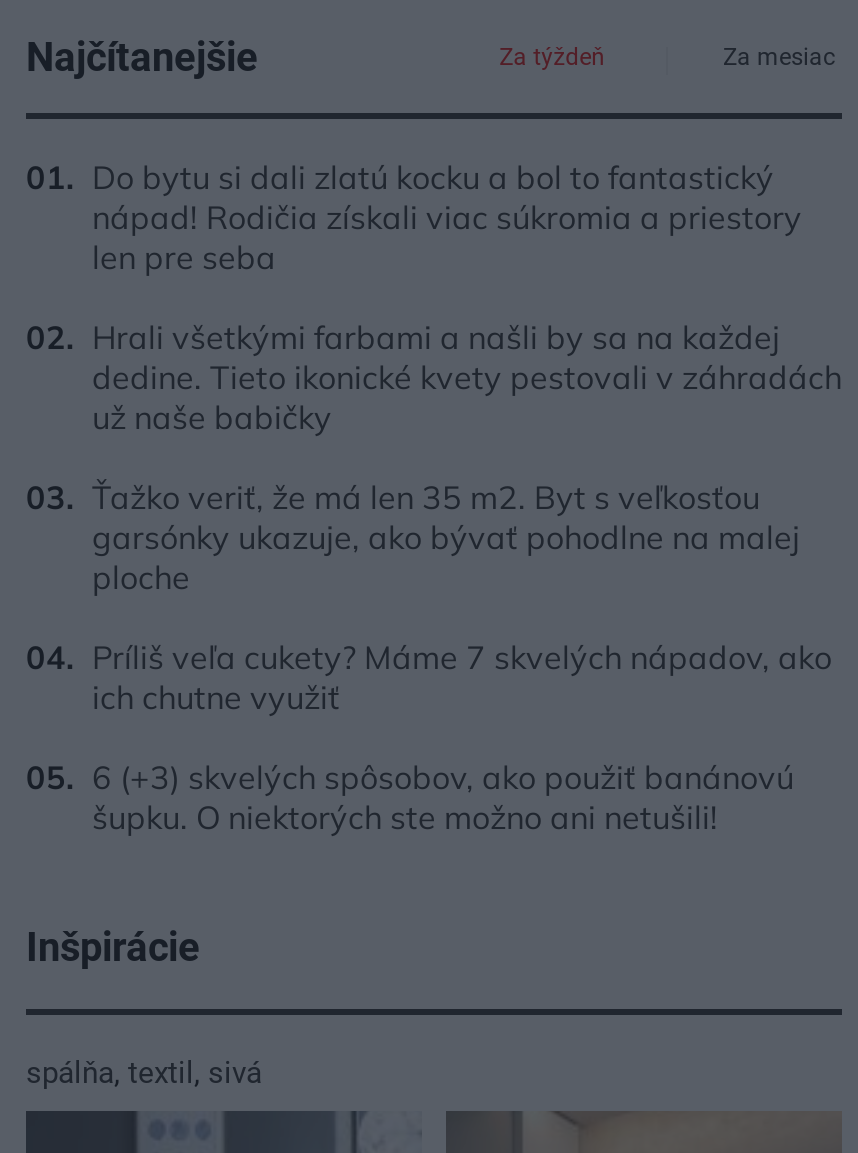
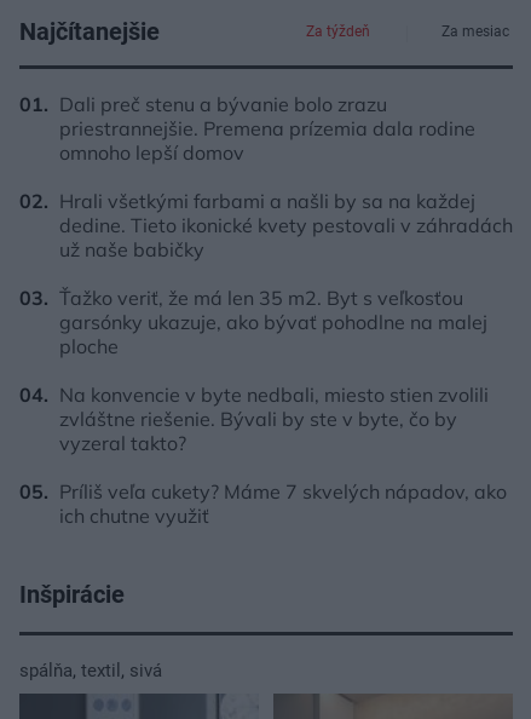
- Do bytu si dali zlatú kocku a bol to fantastický
- nápad! Rodičia získali viac súkromia a priestory
- len pre seba
+ Dali preč stenu a bývanie bolo zrazu
+ priestrannejšie. Premena prízemia dala rodine
+ omnoho lepší domov

+ Na konvencie v byte nedbali, miesto stien zvolili
+ zvláštne riešenie. Bývali by ste v byte, čo by
+ vyzeral takto?

moved down: Príliš veľa cukety? Máme 7 skvelých nápadov, ako | ich chutne využiť

- 6 (+3) skvelých spôsobov, ako použiť banánovú
- šupku. O niektorých ste možno ani netušili!
